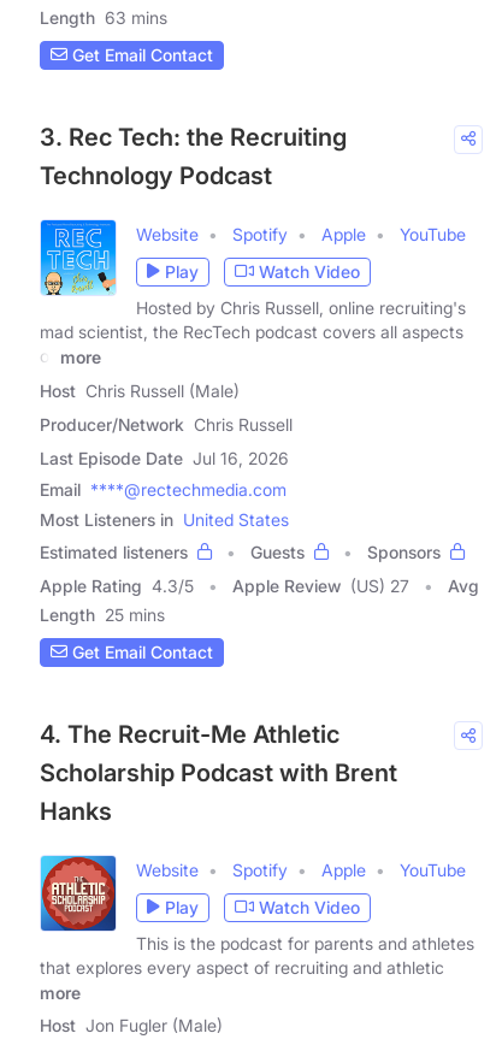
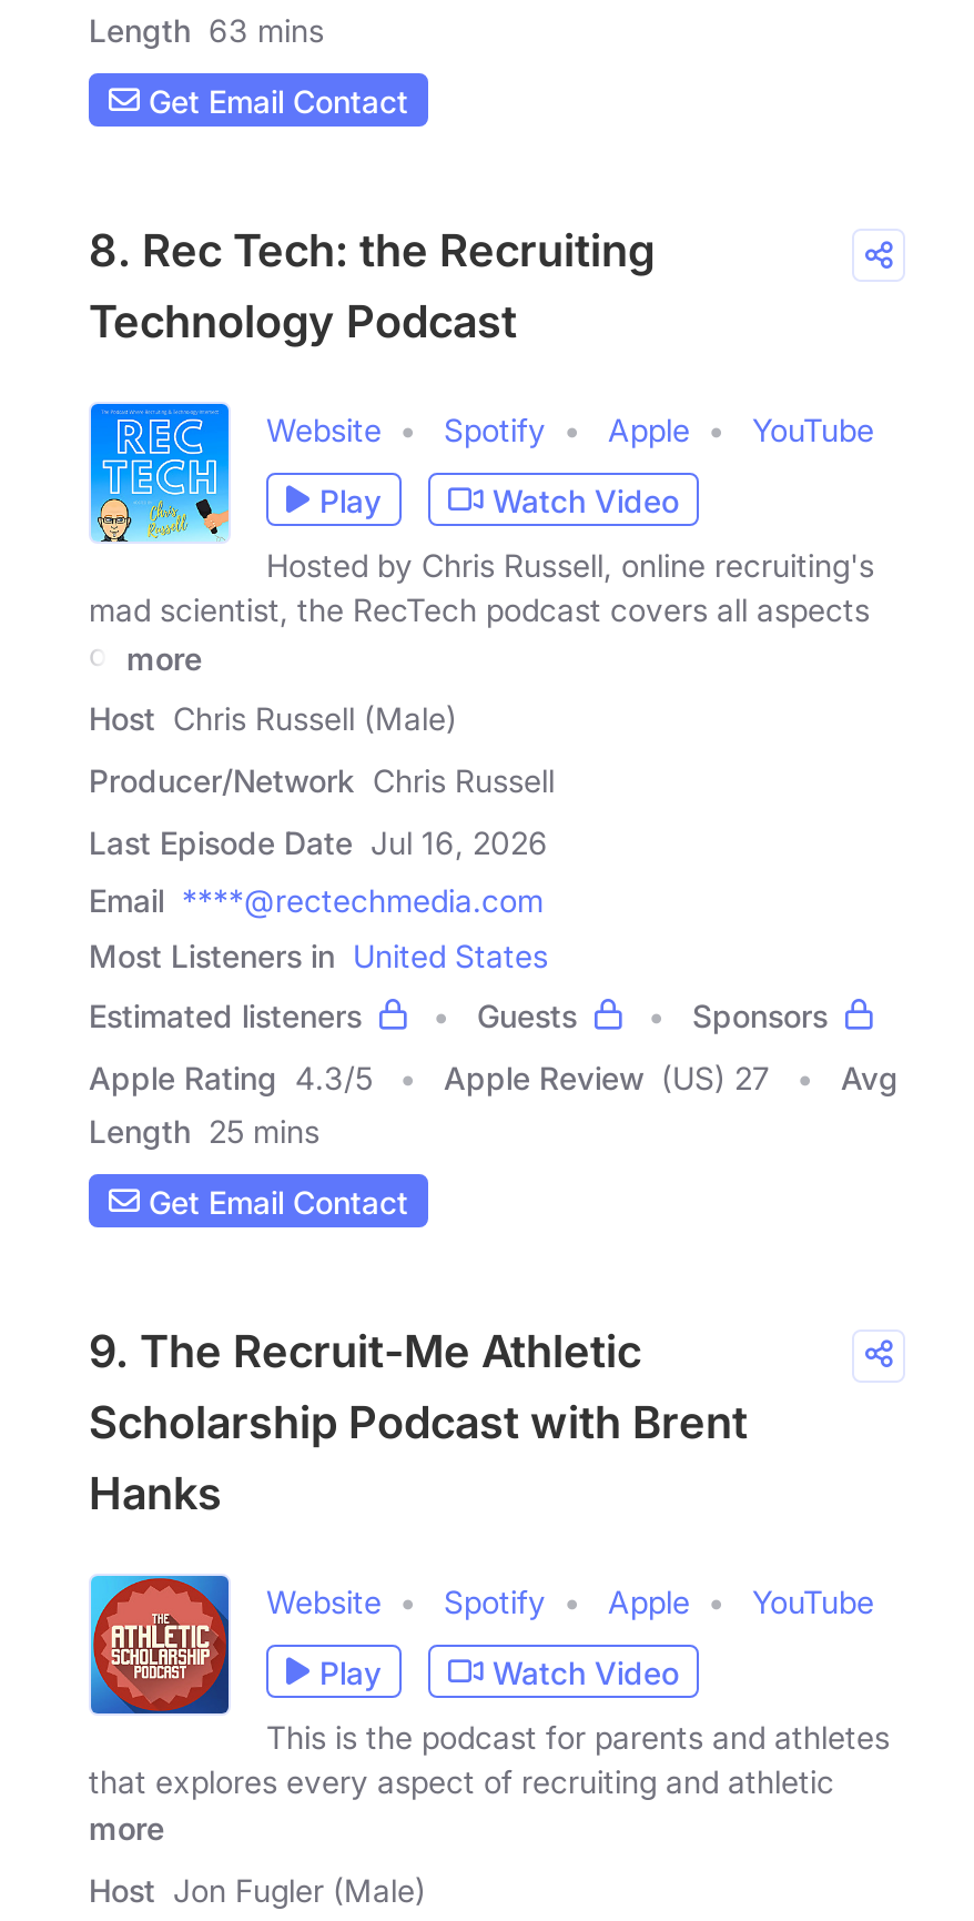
- 3. Rec Tech: the Recruiting
+ 8. Rec Tech: the Recruiting

- 4. The Recruit-Me Athletic
+ 9. The Recruit-Me Athletic
